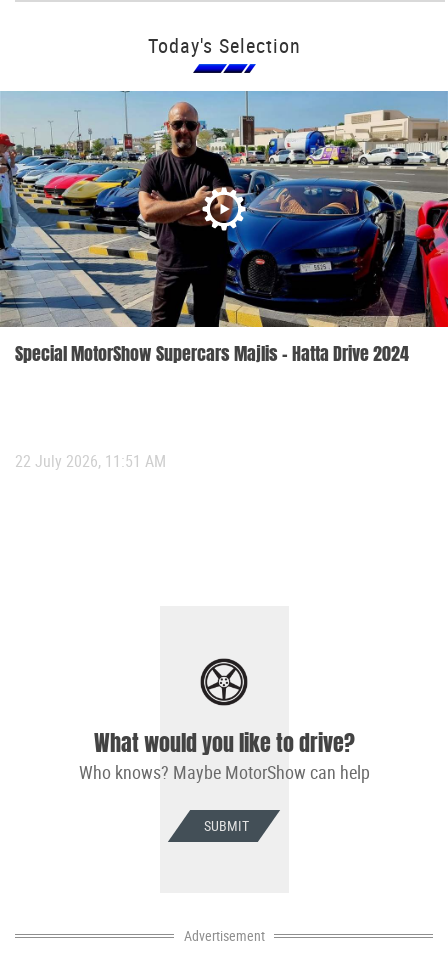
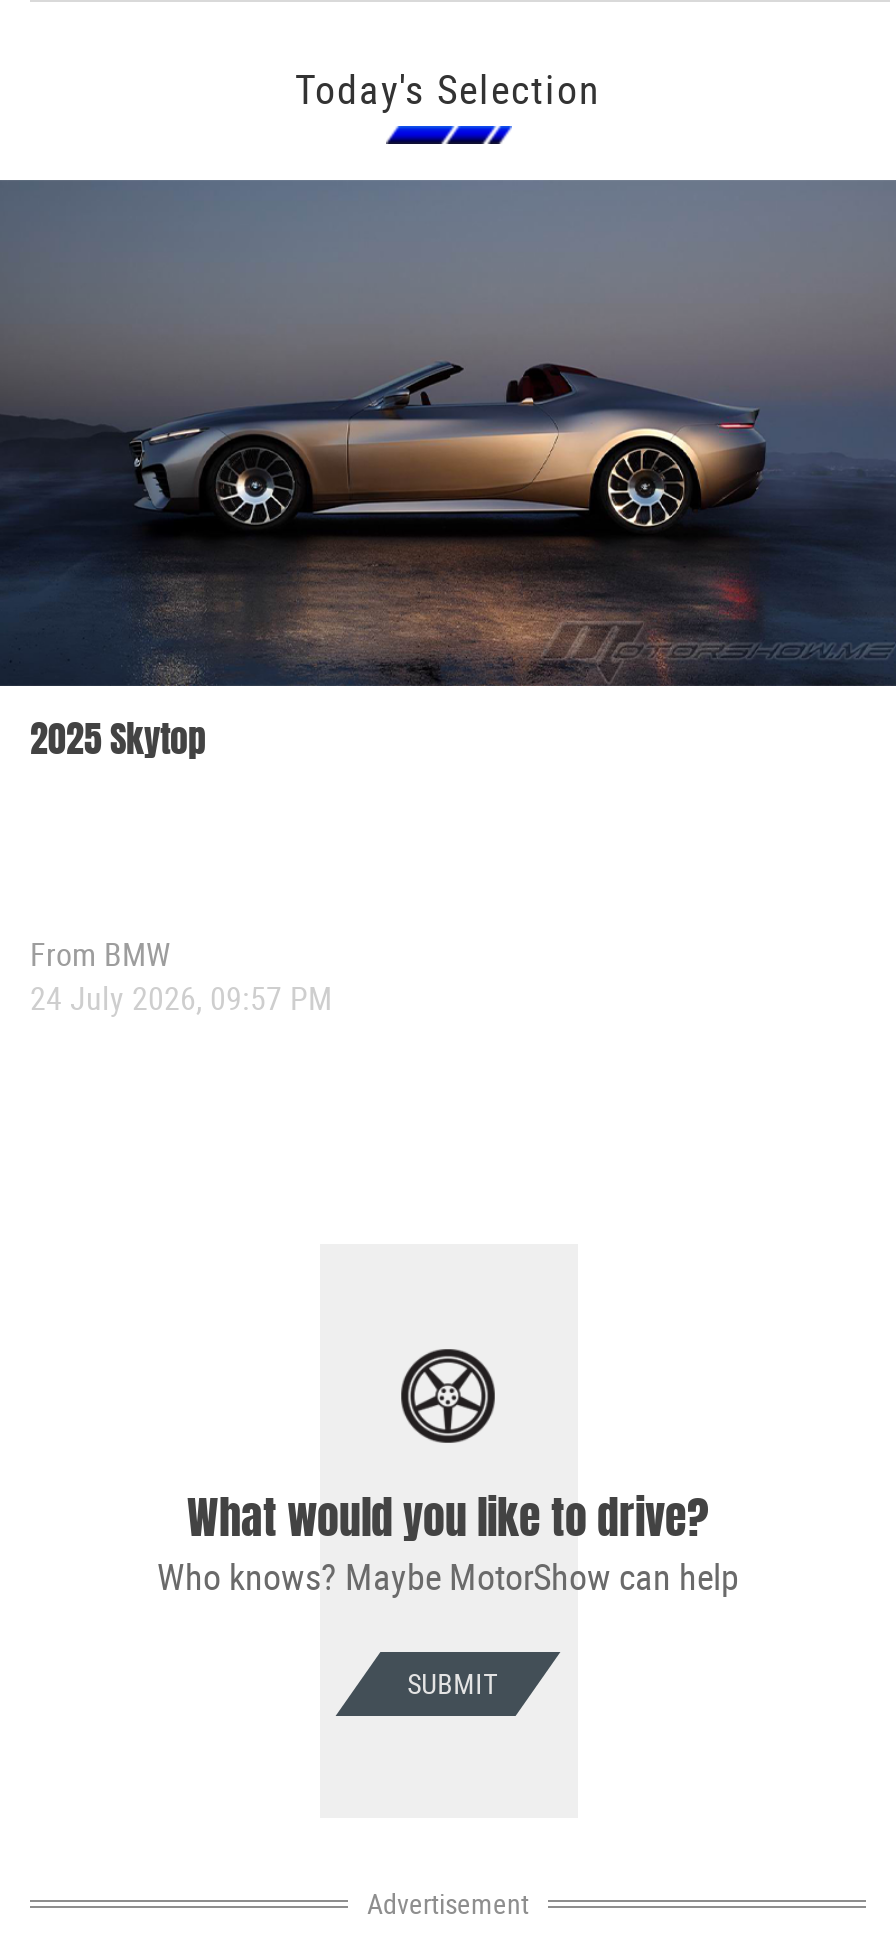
- [image]
- Special MotorShow Supercars Majlis - Hatta Drive 2024
+ [image]
+ 2025 Skytop

- 22 July 2026, 11:51 AM
+ From BMW
+ 24 July 2026, 09:57 PM
